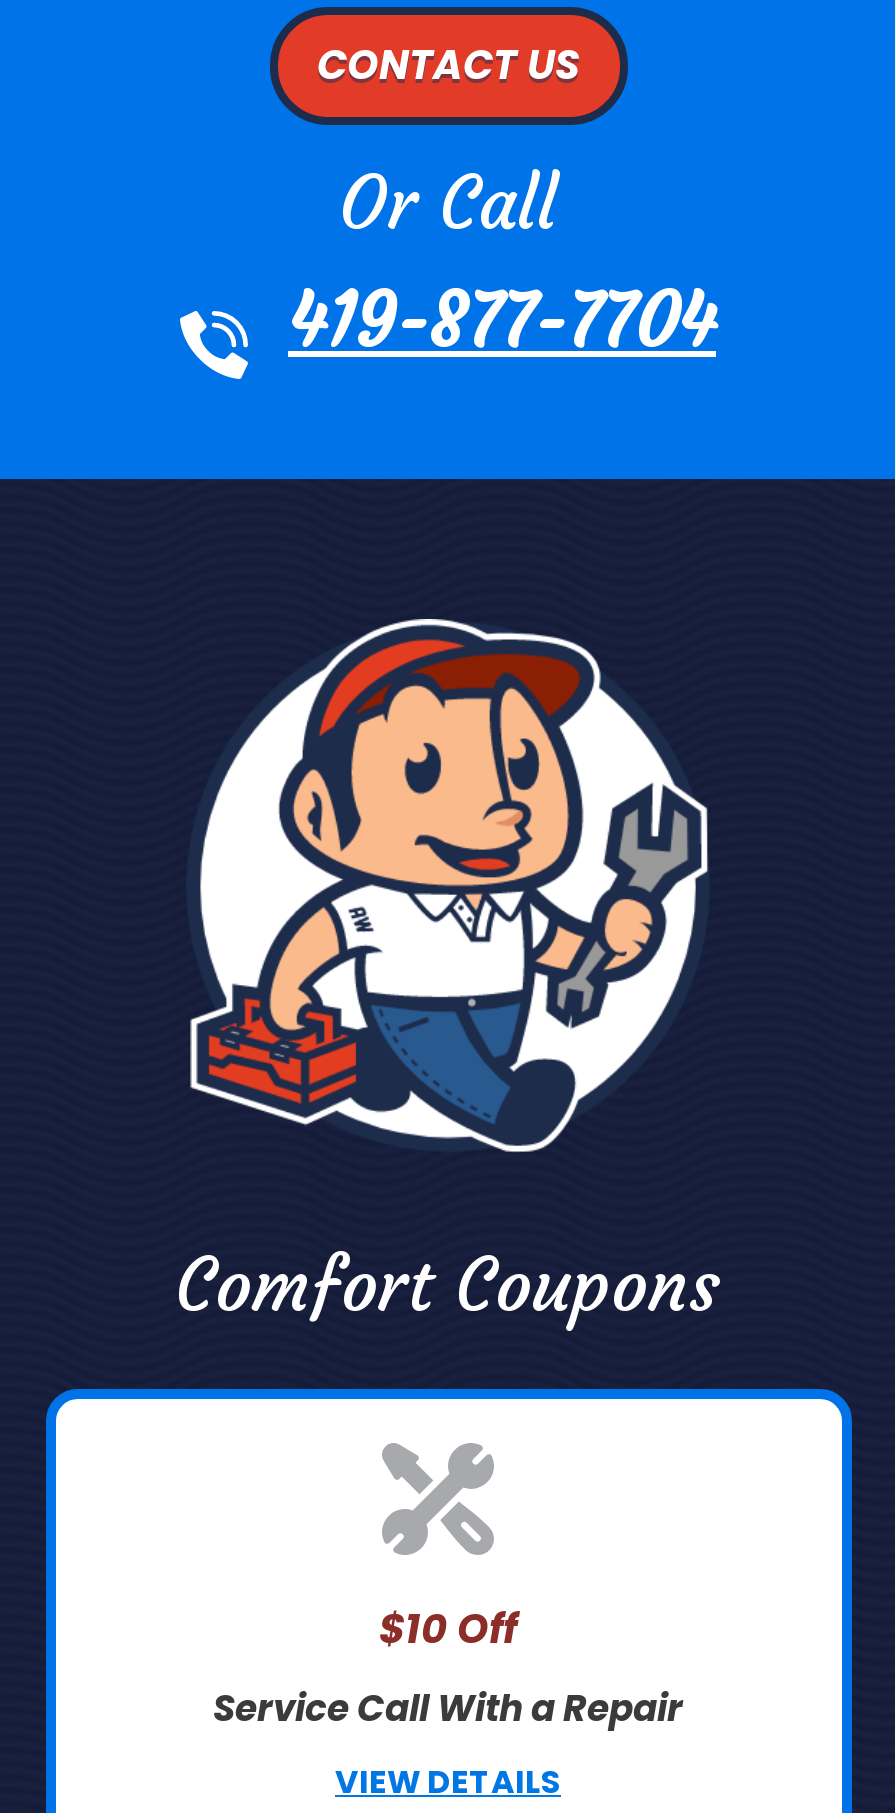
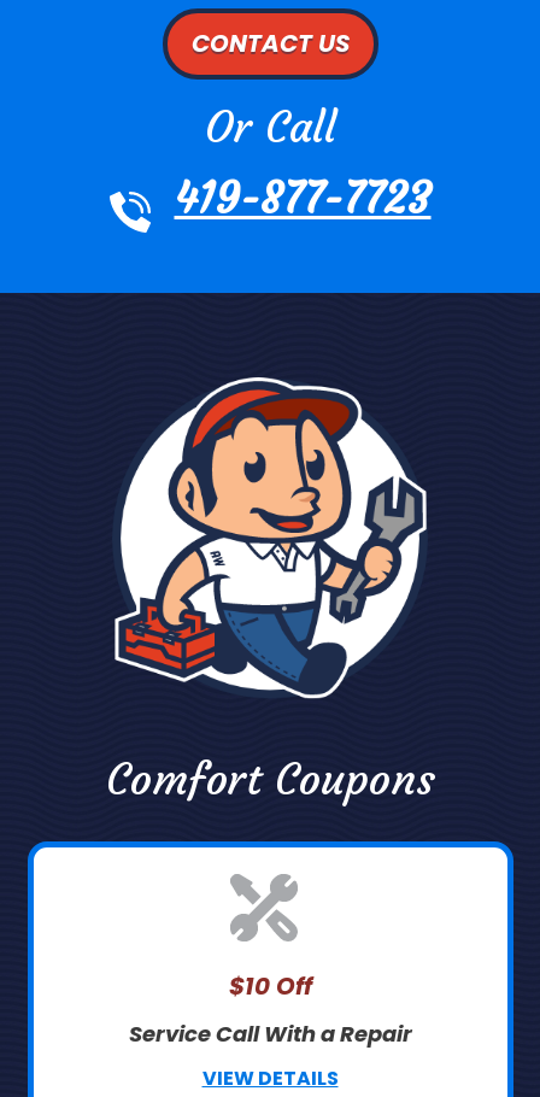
- 419-877-7704
+ 419-877-7723
